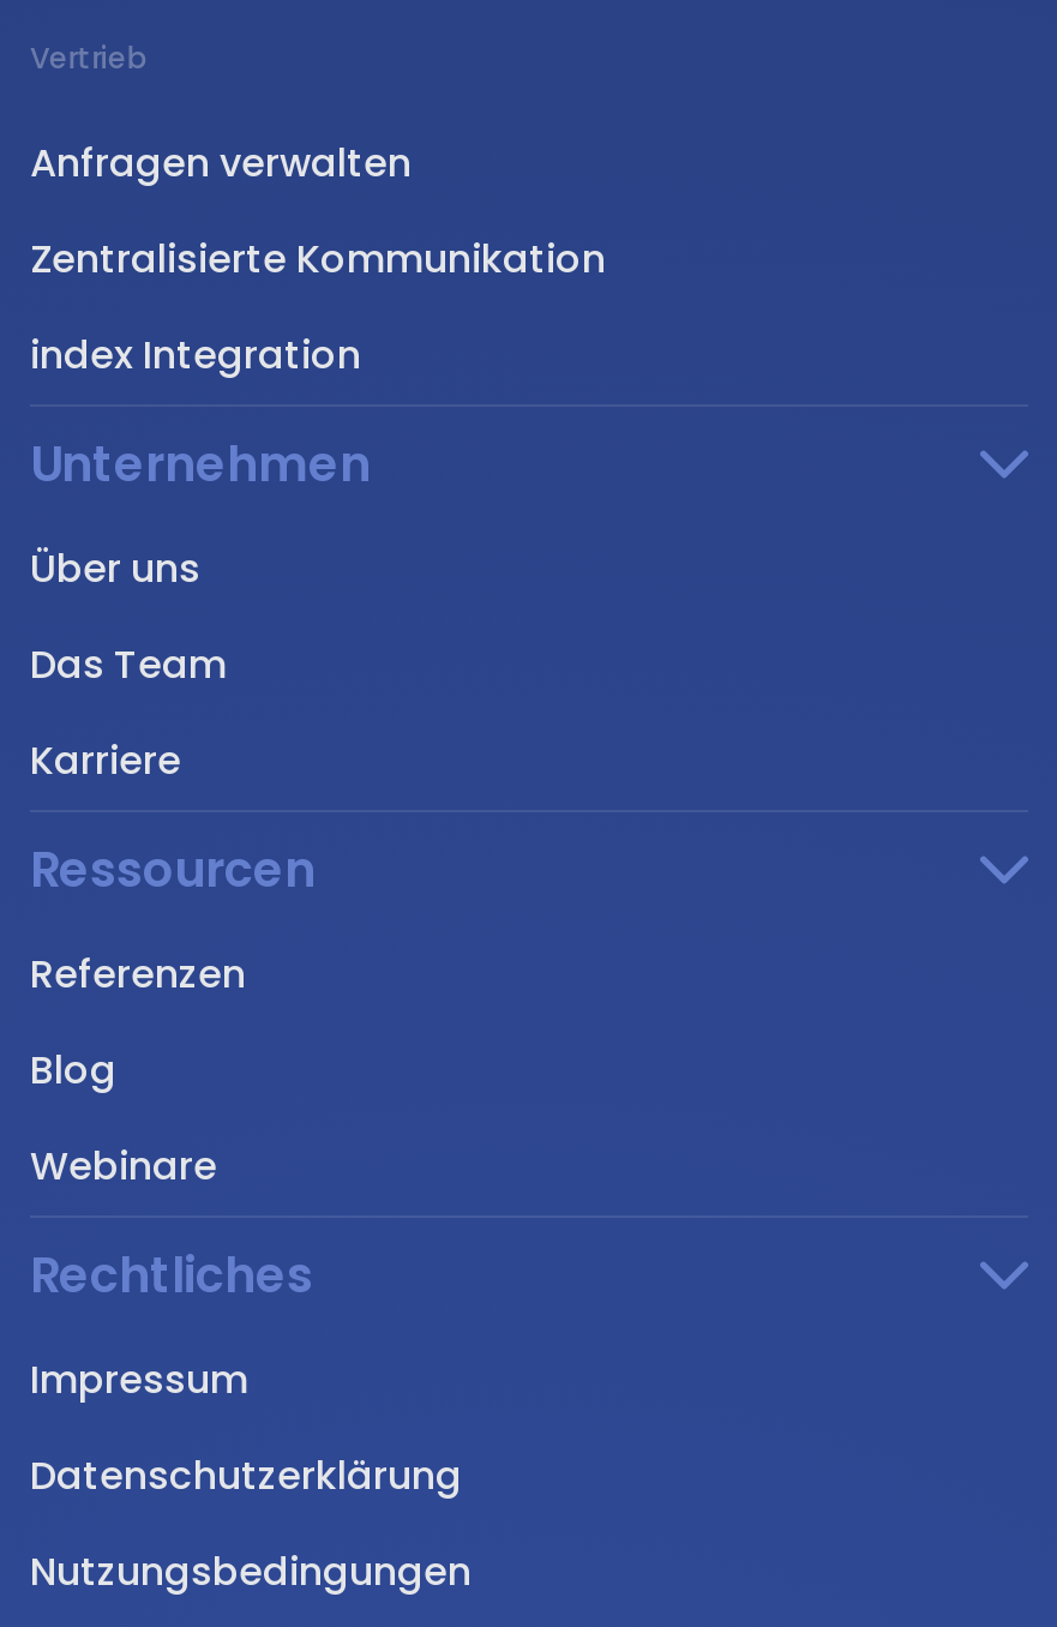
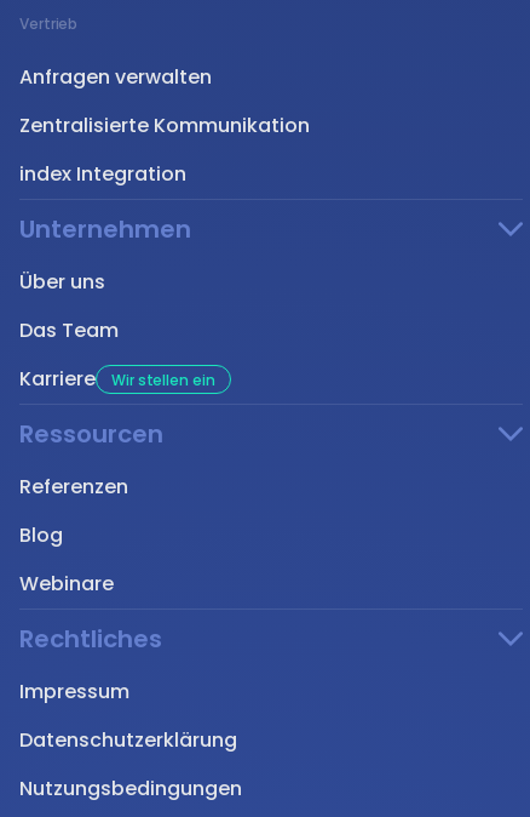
+ Wir stellen ein
